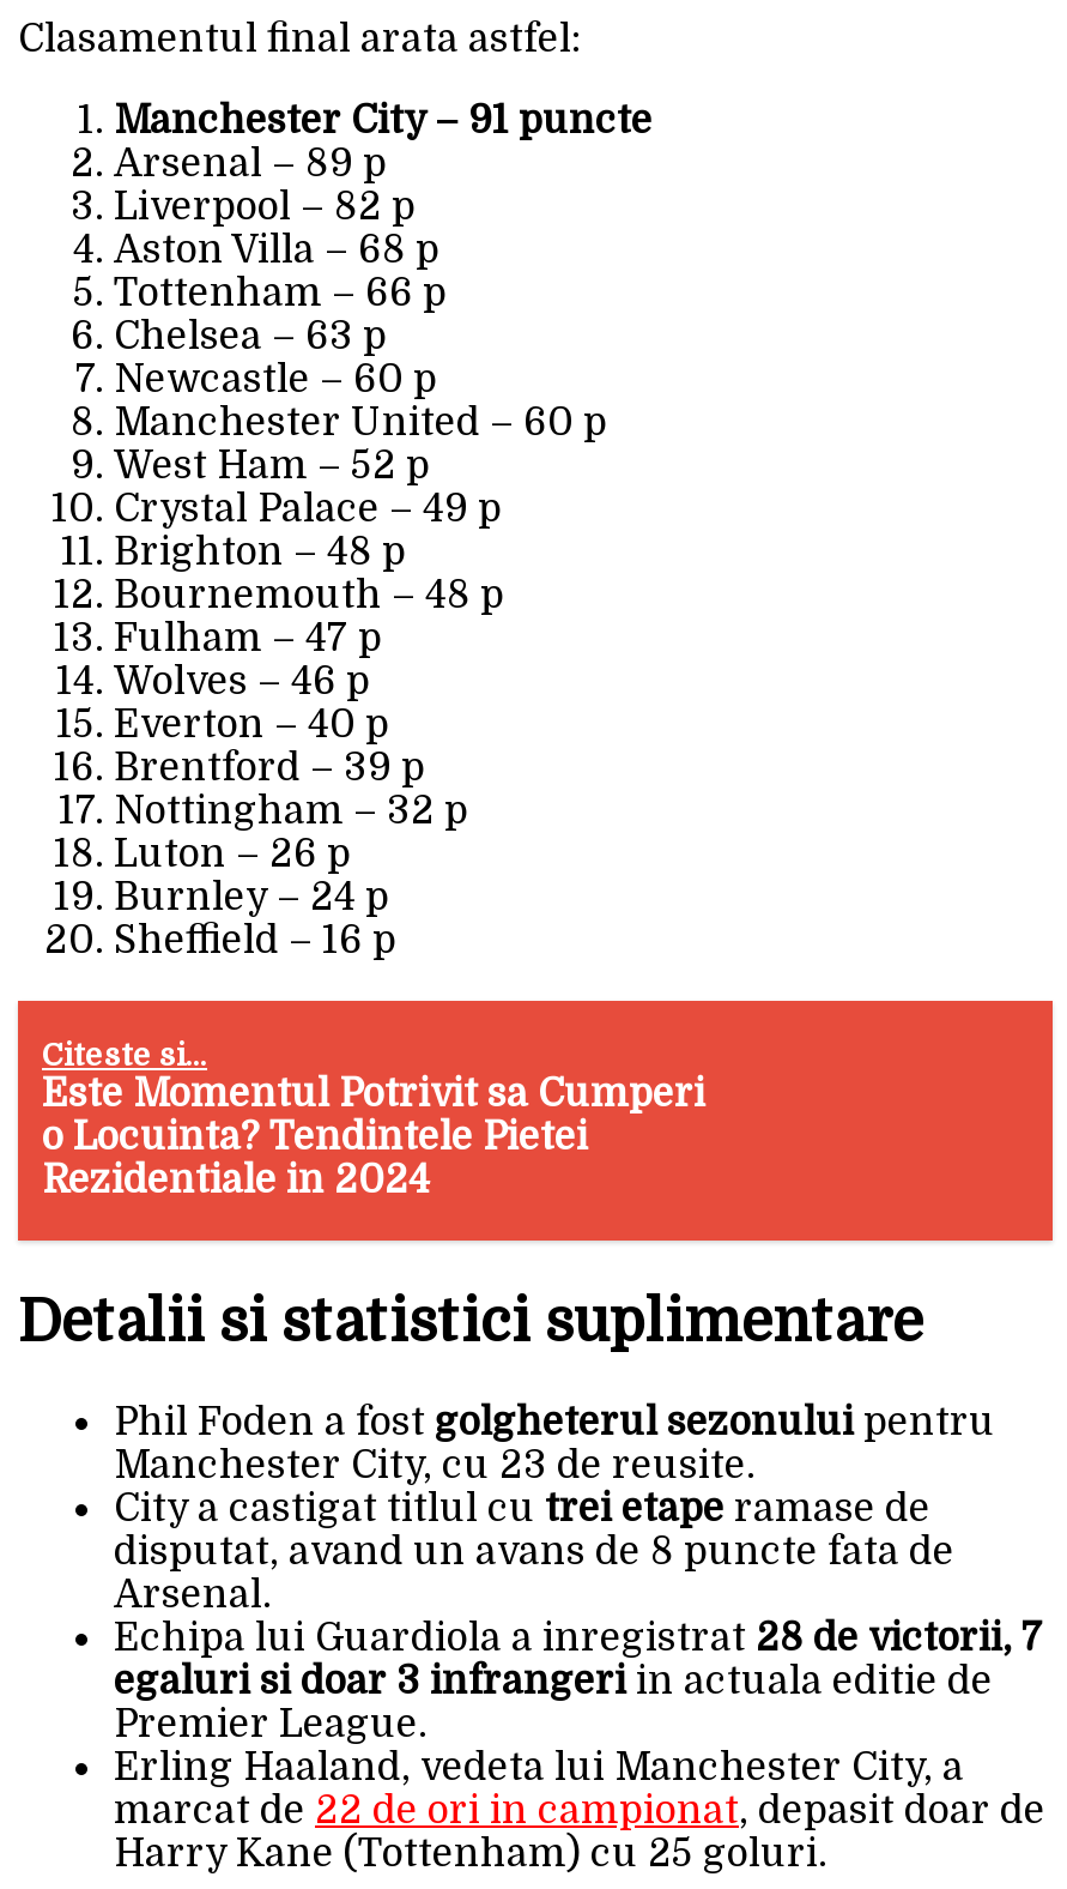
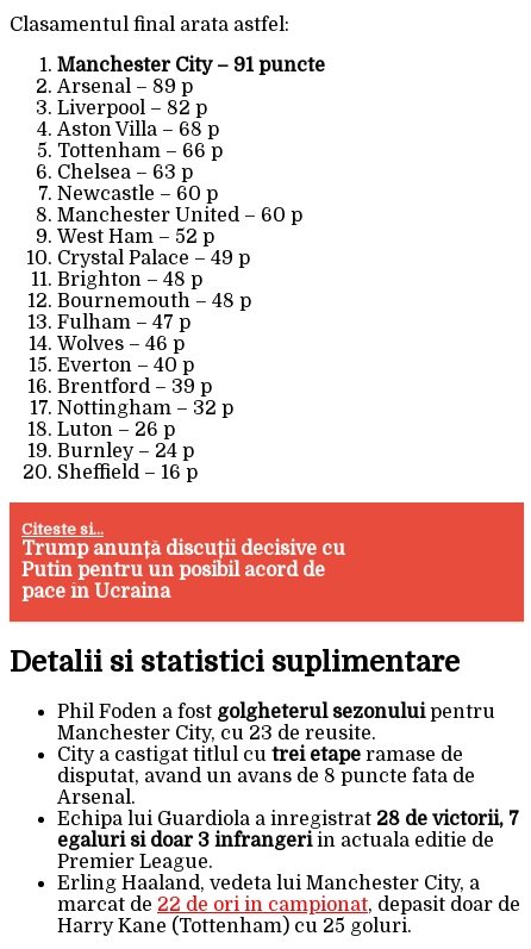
- Este Momentul Potrivit sa Cumperi
- o Locuinta? Tendintele Pietei
- Rezidentiale in 2024
+ Trump anunță discuții decisive cu
+ Putin pentru un posibil acord de
+ pace în Ucraina
